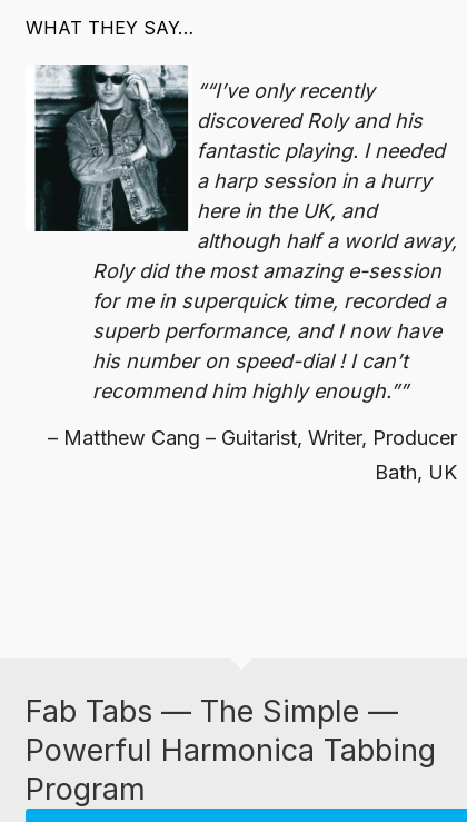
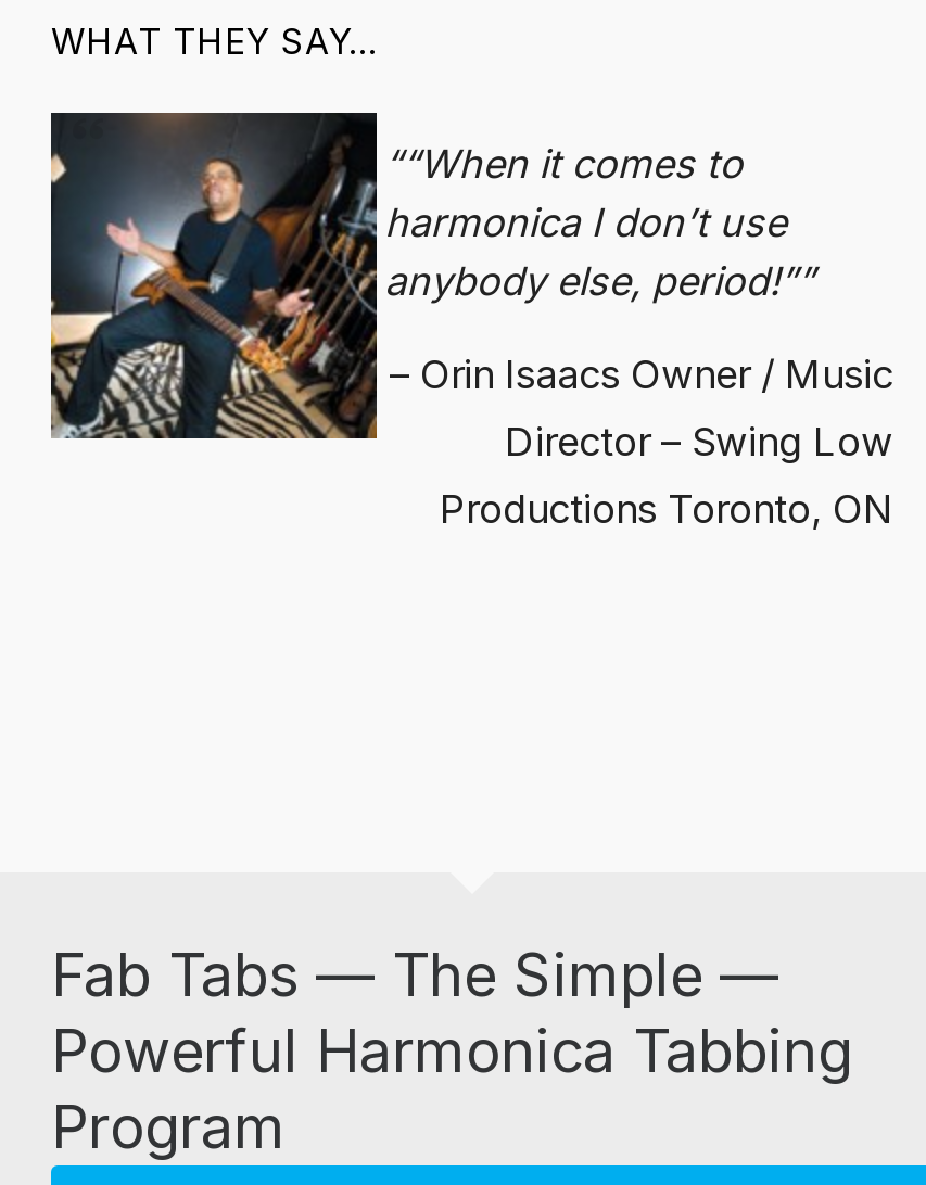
- [image]
- “I’ve only recently
- discovered Roly and his
- fantastic playing. I needed
- a harp session in a hurry
- here in the UK, and
- although half a world away,
- Roly did the most amazing e-session
- for me in superquick time, recorded a
- superb performance, and I now have
- his number on speed-dial ! I can’t
- recommend him highly enough.”
- Matthew Cang – Guitarist, Writer, Producer
- Bath, UK
+ [image]
+ “When it comes to
+ harmonica I don’t use
+ anybody else, period!”
+ Orin Isaacs Owner / Music
+ Director – Swing Low
+ Productions Toronto, ON
